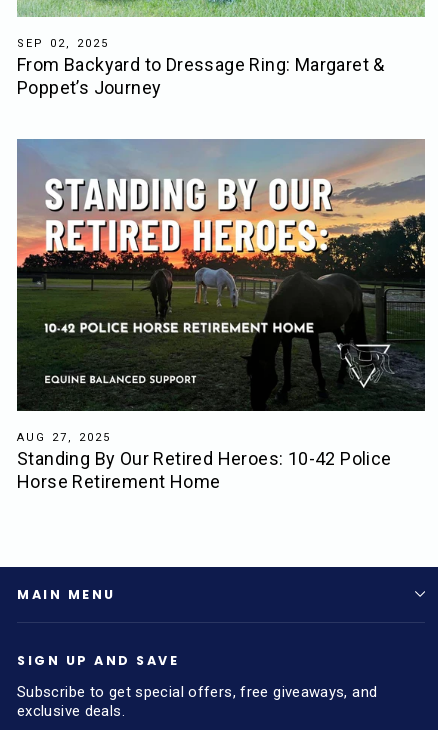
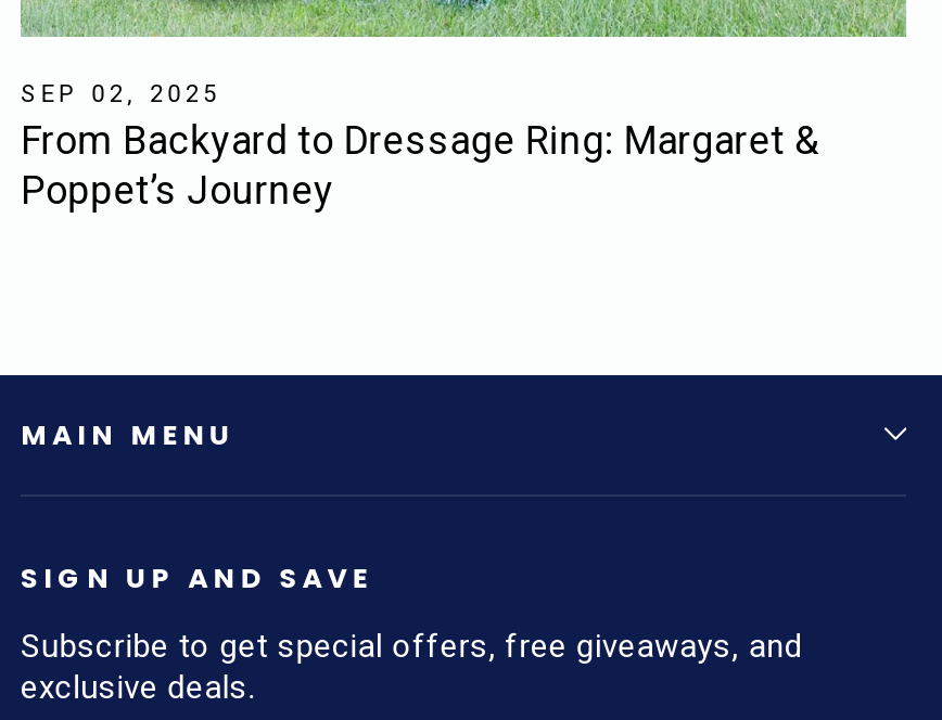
- [image]
- AUG 27, 2025
- Standing By Our Retired Heroes: 10-42 Police
- Horse Retirement Home
